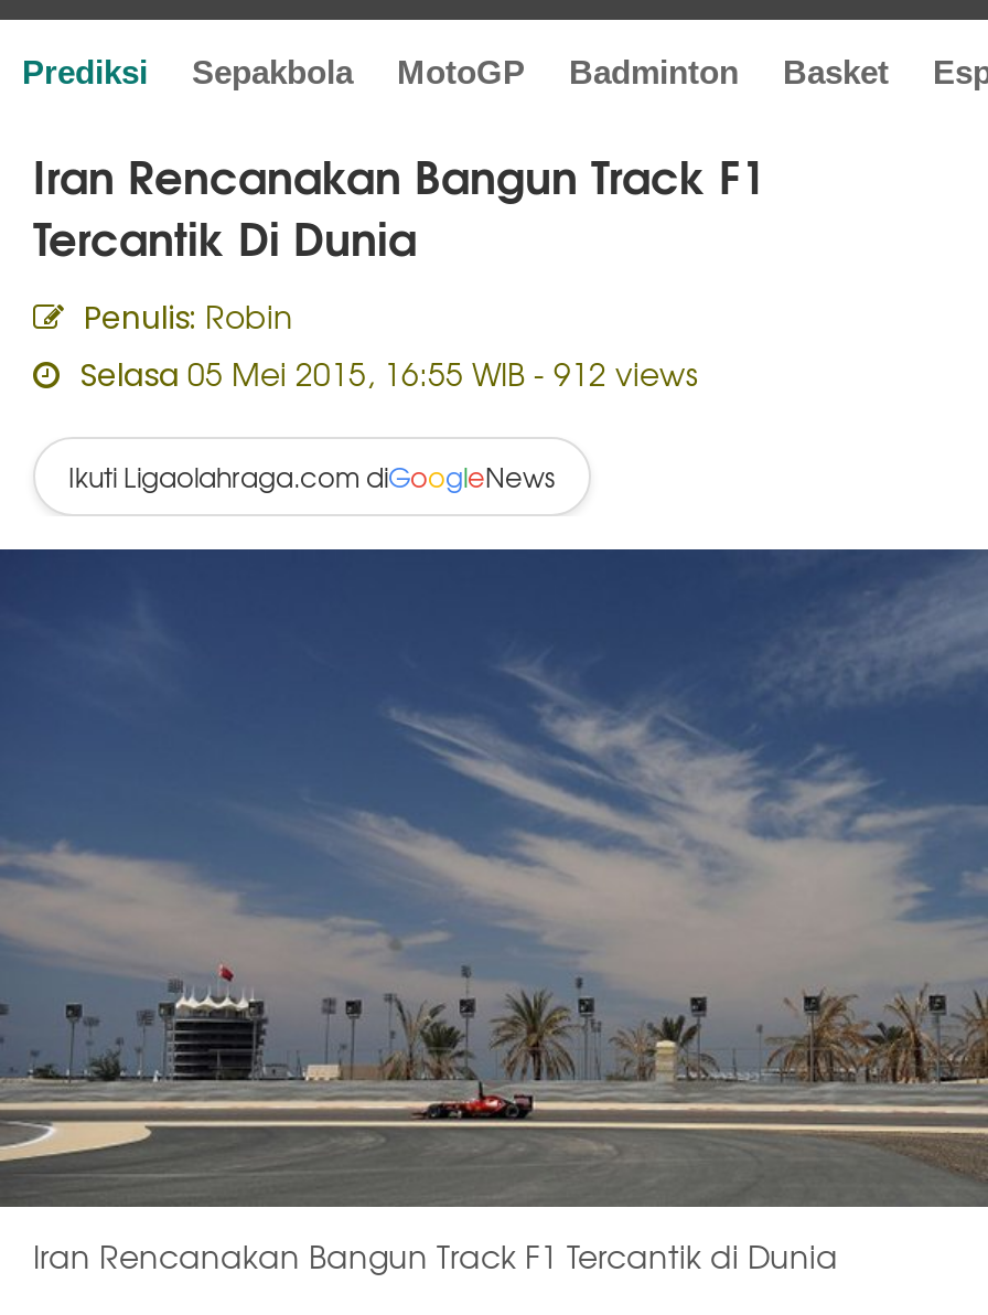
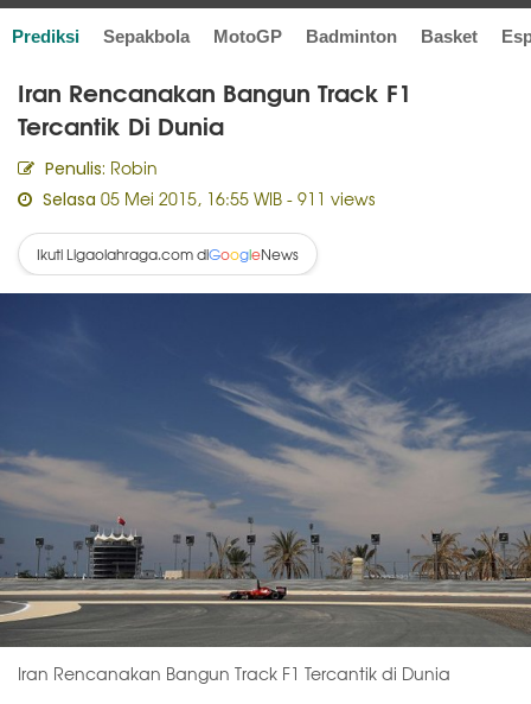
- Selasa 05 Mei 2015, 16:55 WIB - 912 views
+ Selasa 05 Mei 2015, 16:55 WIB - 911 views
